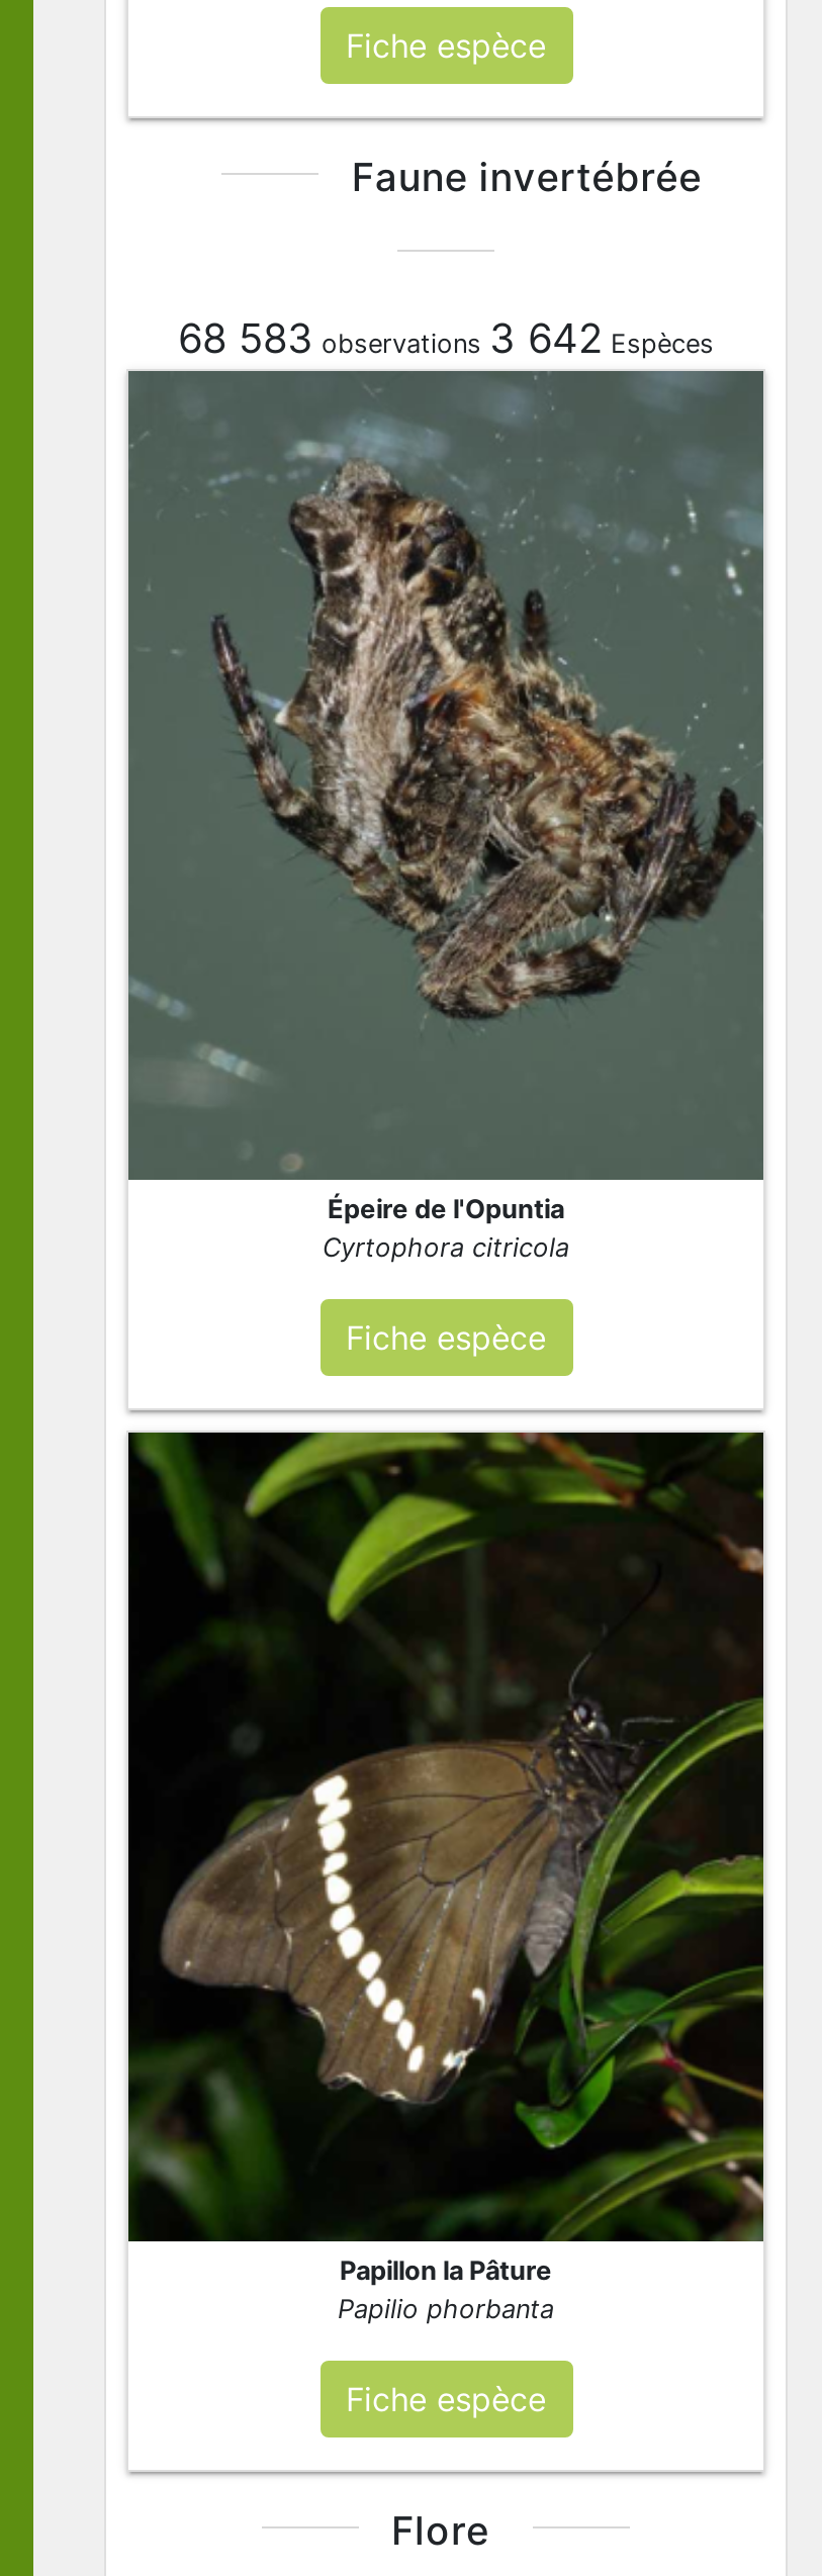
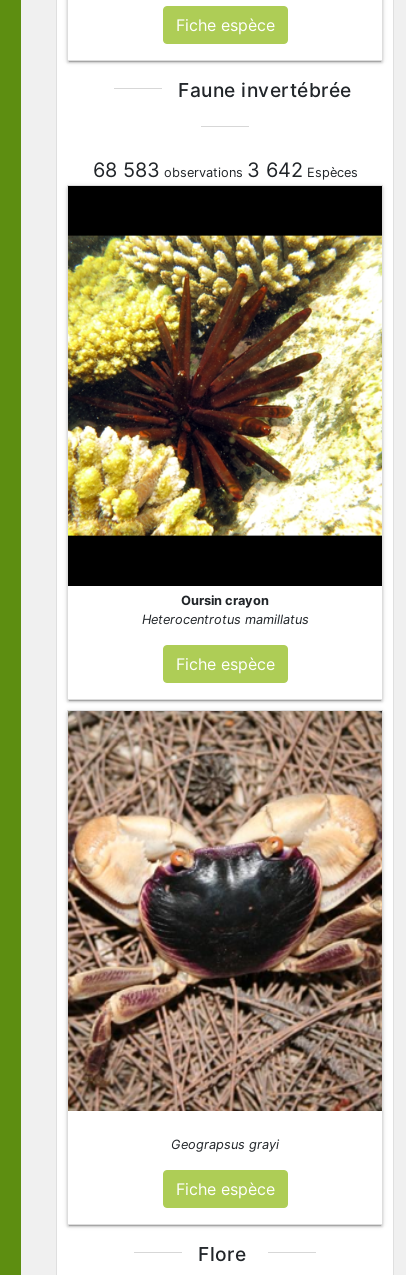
- [image]
- Épeire de l'Opuntia
- Cyrtophora citricola
+ [image]
+ Oursin crayon
+ Heterocentrotus mamillatus

- [image]
- Papillon la Pâture
- Papilio phorbanta
+ [image]
+ Geograpsus grayi
